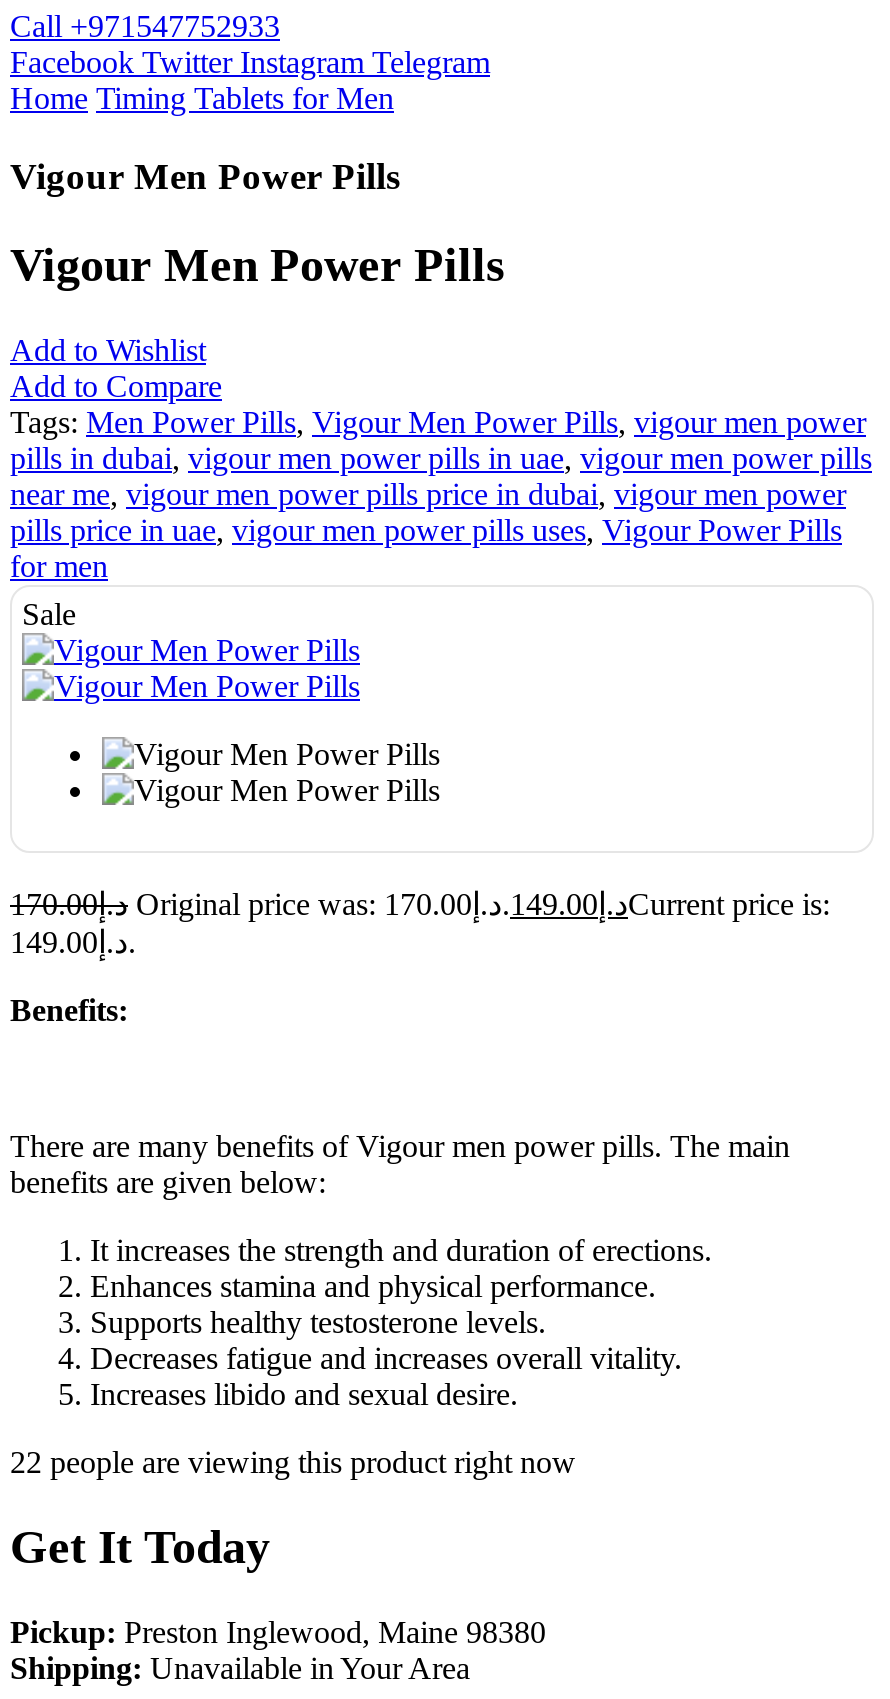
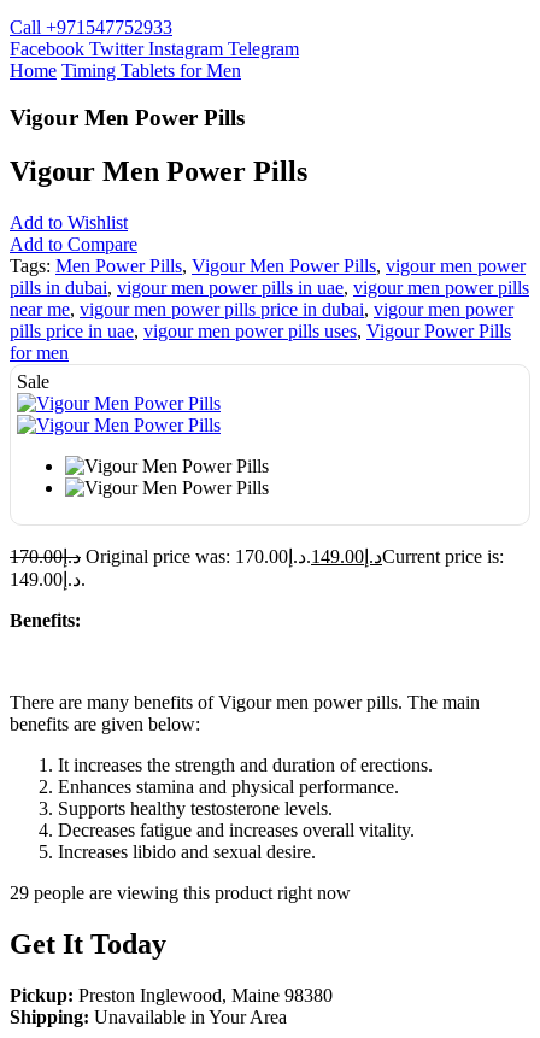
- 22 people are viewing this product right now
+ 29 people are viewing this product right now
